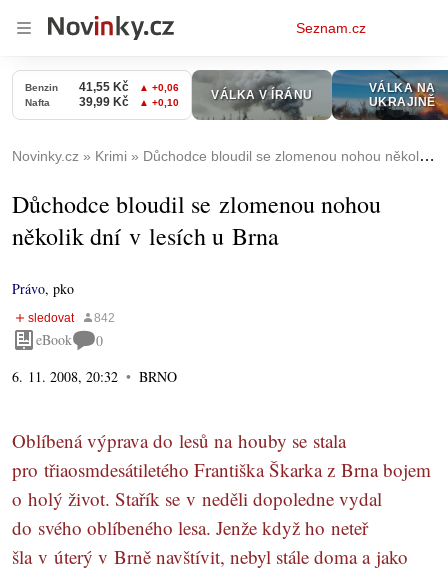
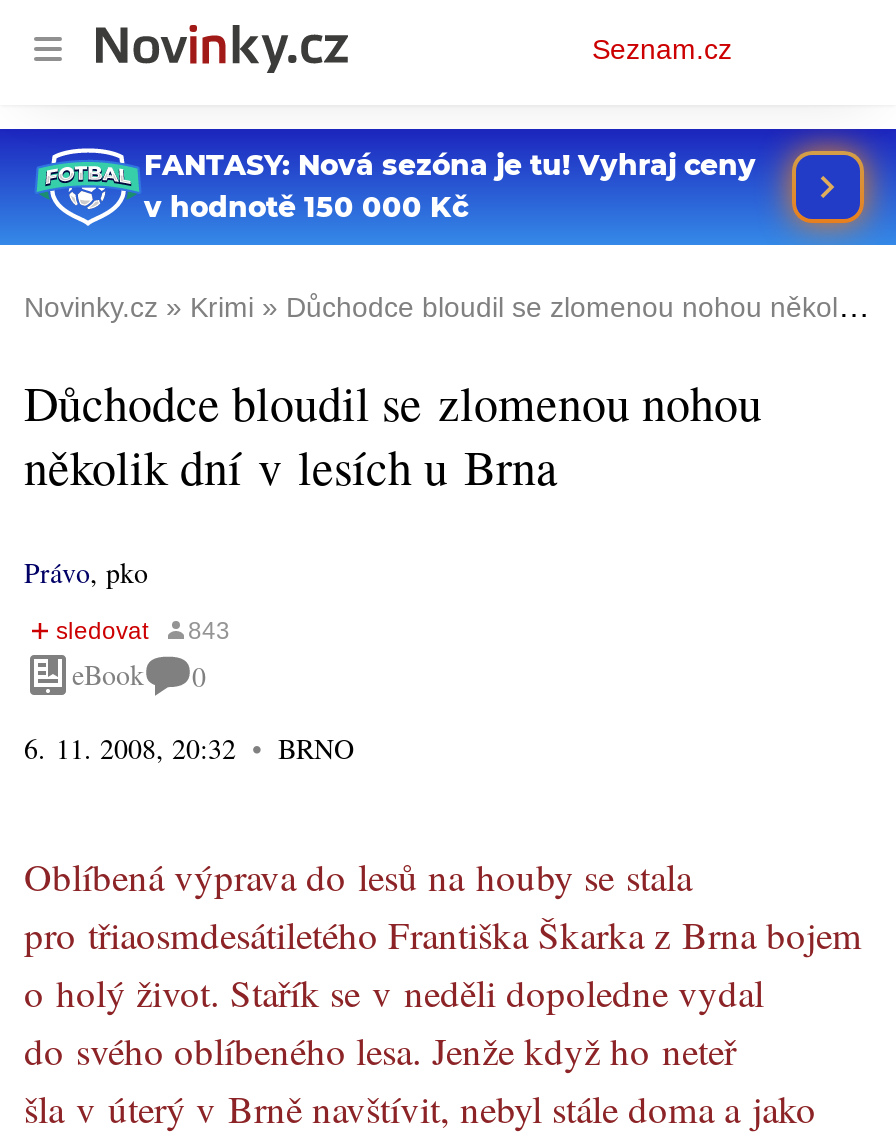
- [image]
+ [image]
